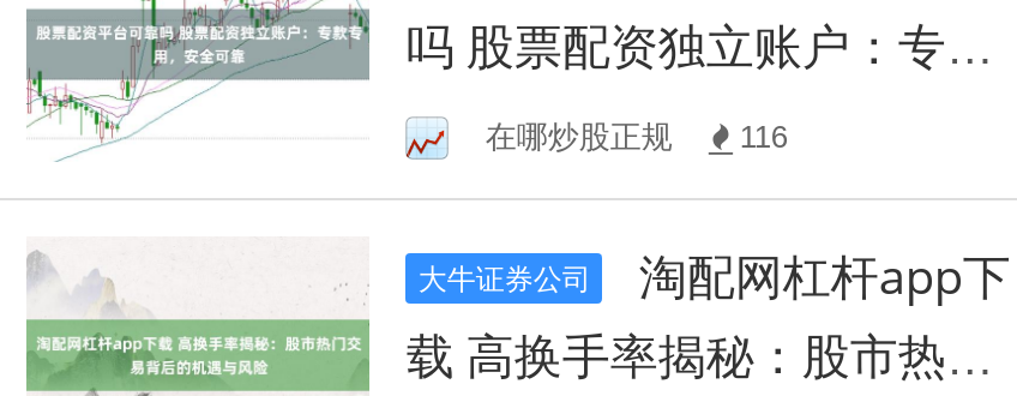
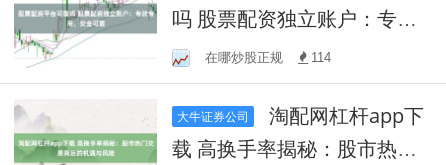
- 116
+ 114
